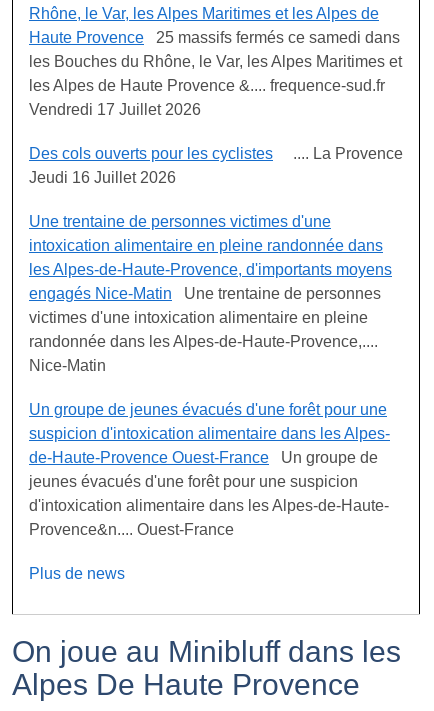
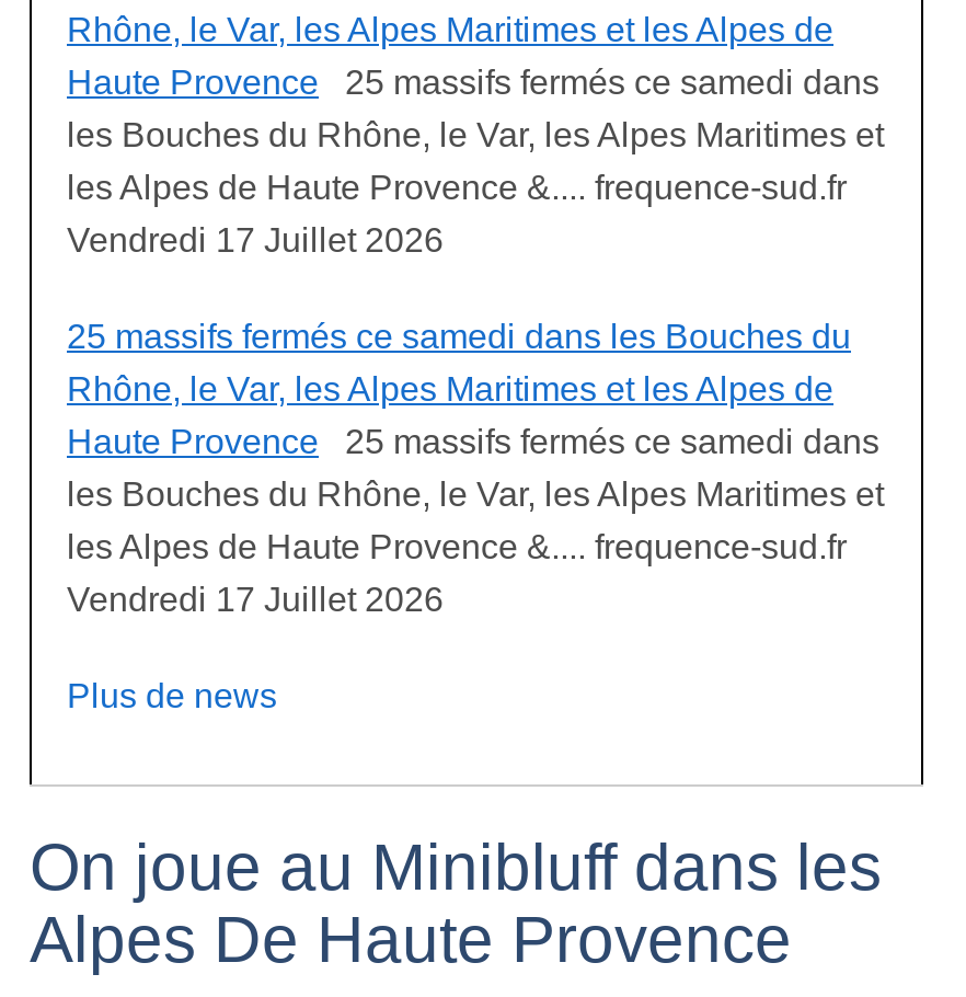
- Des cols ouverts pour les cyclistes.... La Provence
- Jeudi 16 Juillet 2026
- Une trentaine de personnes victimes d'une
- intoxication alimentaire en pleine randonnée dans
- les Alpes-de-Haute-Provence, d'importants moyens
- engagés Nice-Matin Une trentaine de personnes
- victimes d'une intoxication alimentaire en pleine
- randonnée dans les Alpes-de-Haute-Provence,....
- Nice-Matin
- Un groupe de jeunes évacués d'une forêt pour une
- suspicion d'intoxication alimentaire dans les Alpes-
- de-Haute-Provence Ouest-France Un groupe de
- jeunes évacués d'une forêt pour une suspicion
- d'intoxication alimentaire dans les Alpes-de-Haute-
- Provence&n.... Ouest-France
+ 25 massifs fermés ce samedi dans les Bouches du
+ Rhône, le Var, les Alpes Maritimes et les Alpes de
+ Haute Provence 25 massifs fermés ce samedi dans
+ les Bouches du Rhône, le Var, les Alpes Maritimes et
+ les Alpes de Haute Provence &.... frequence-sud.fr
+ Vendredi 17 Juillet 2026
